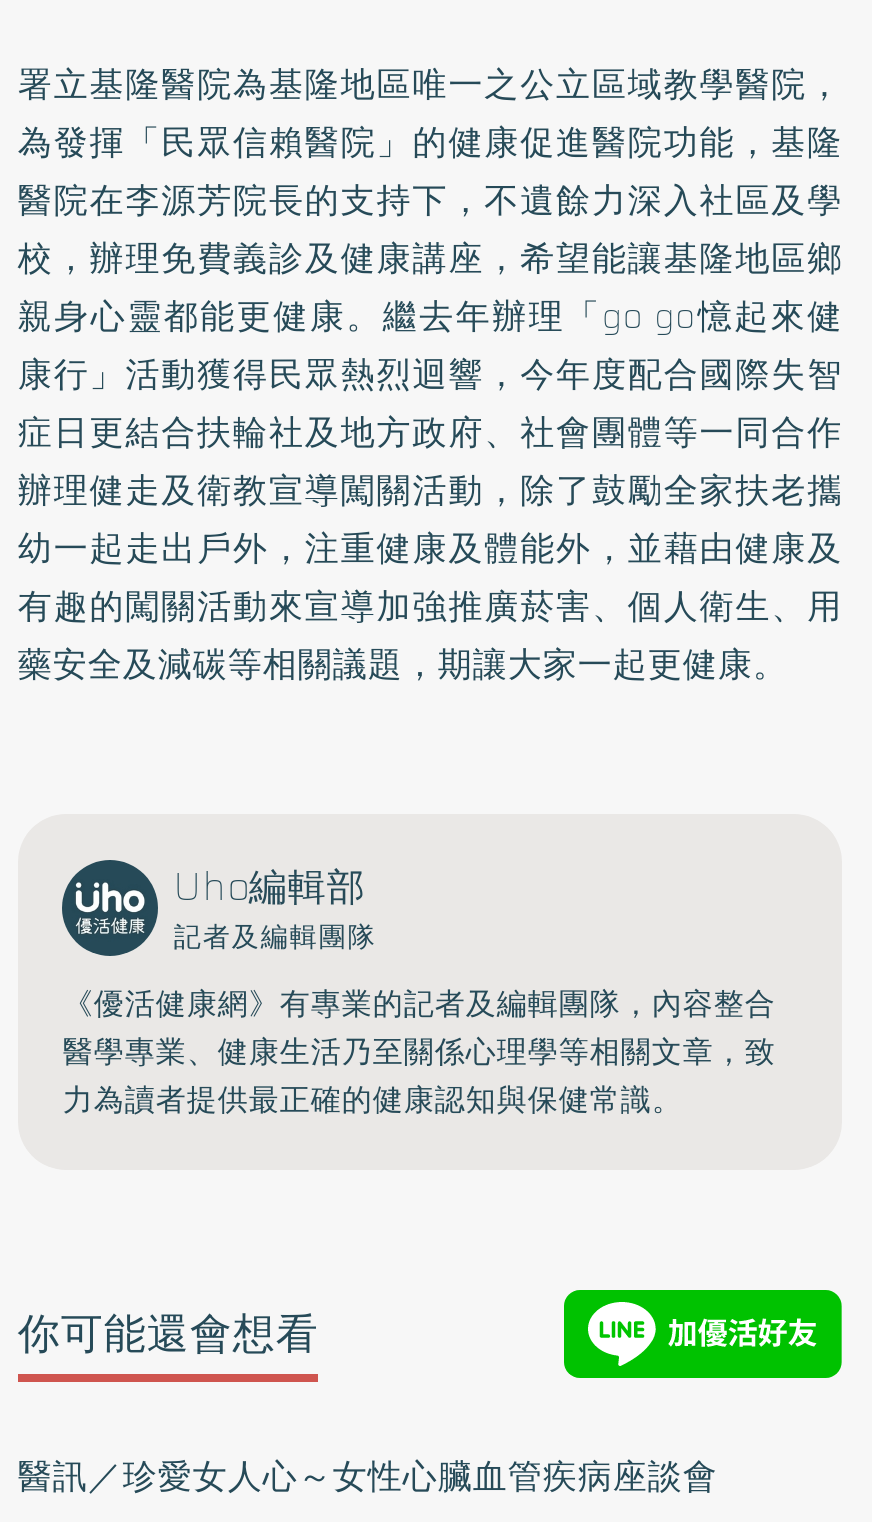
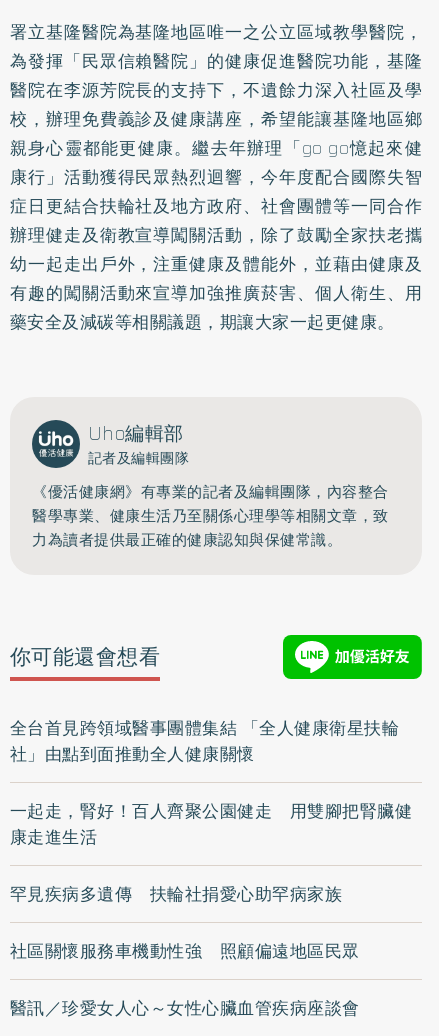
+ 全台首見跨領域醫事團體集結 「全人健康衛星扶輪
+ 社」由點到面推動全人健康關懷
+ 一起走，腎好！百人齊聚公園健走 用雙腳把腎臟健
+ 康走進生活
+ 罕見疾病多遺傳 扶輪社捐愛心助罕病家族
+ 社區關懷服務車機動性強 照顧偏遠地區民眾
